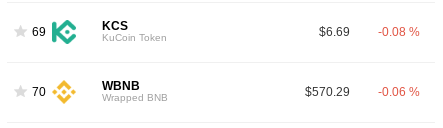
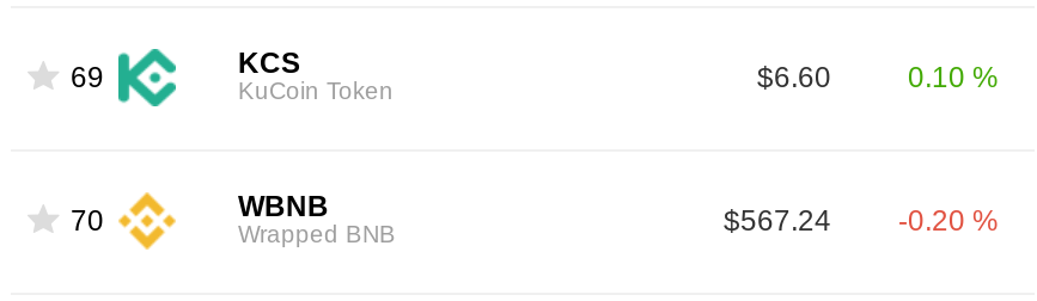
- $6.69
+ $6.60

- -0.08 %
+ 0.10 %

- $570.29
+ $567.24

- -0.06 %
+ -0.20 %
